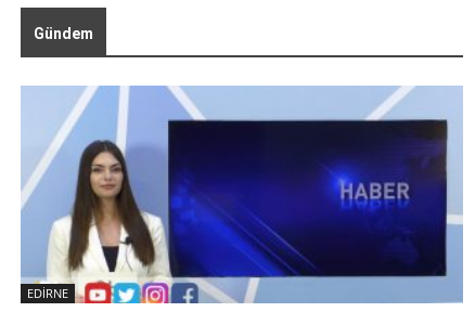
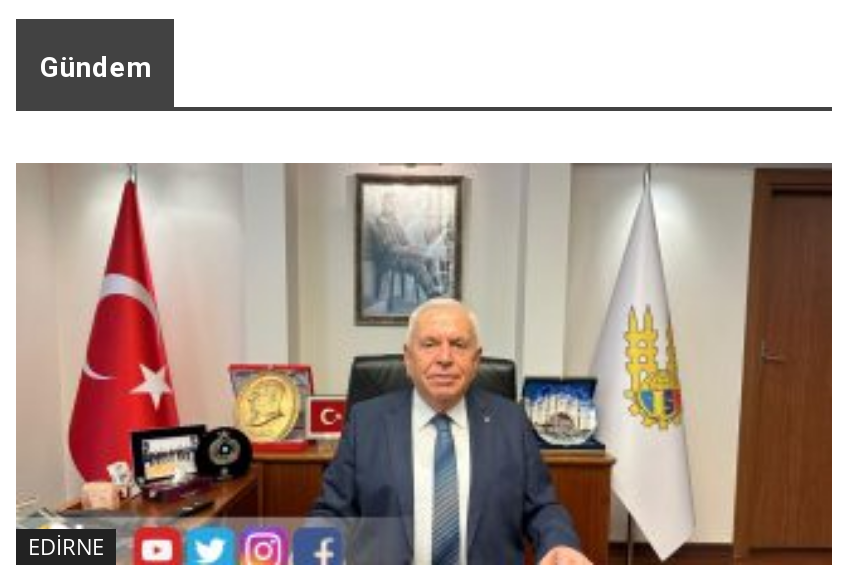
- [image]
+ [image]
